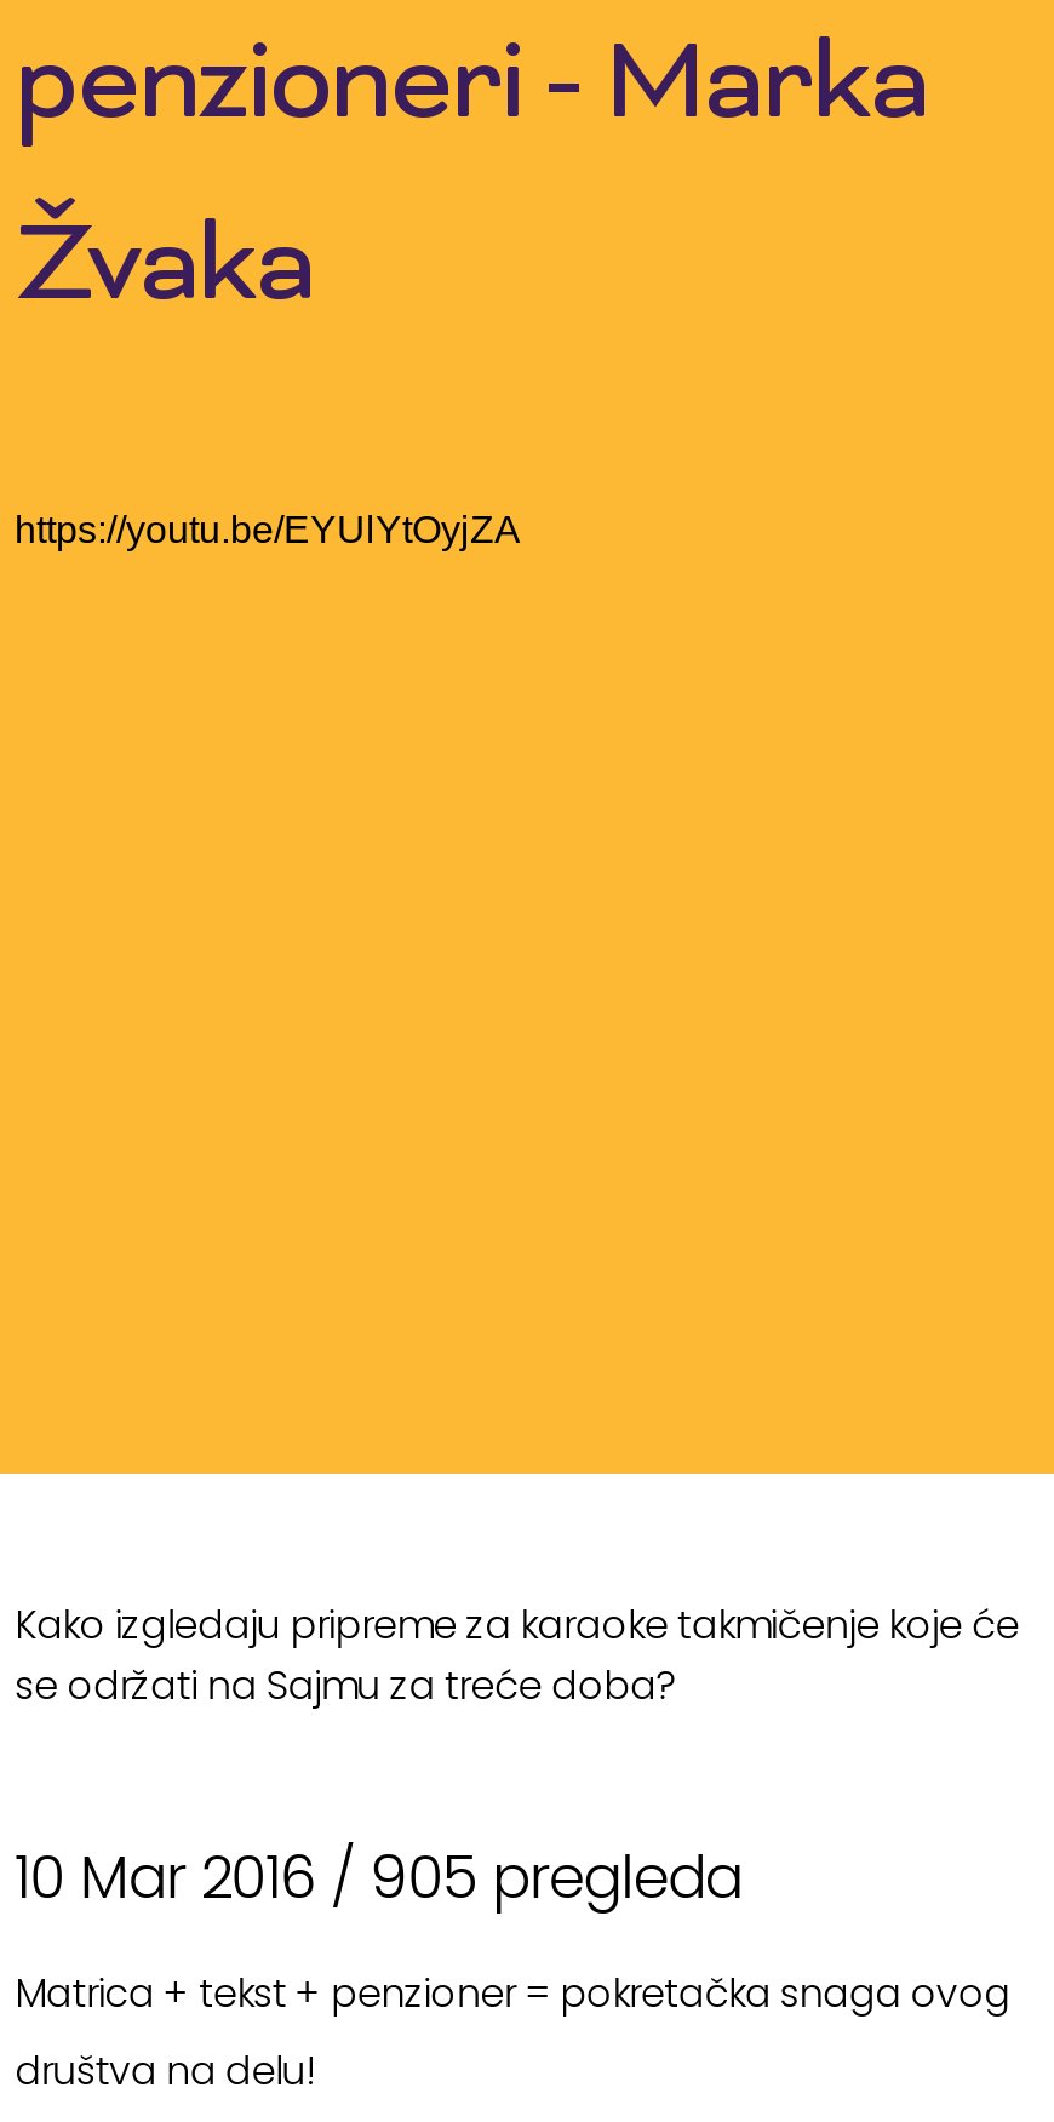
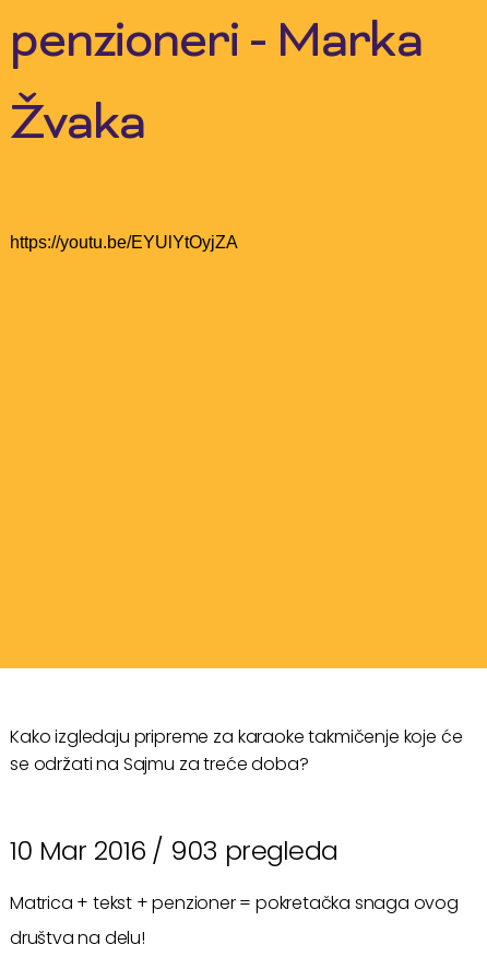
- 10 Mar 2016 / 905 pregleda
+ 10 Mar 2016 / 903 pregleda
